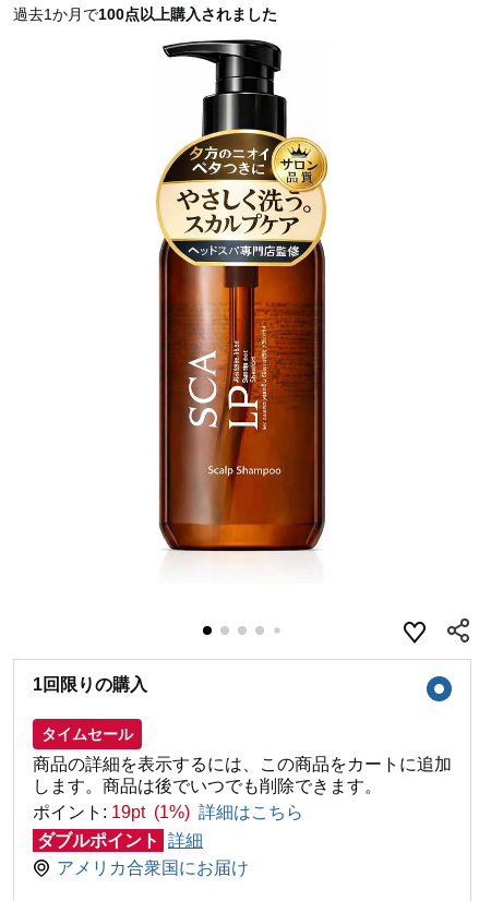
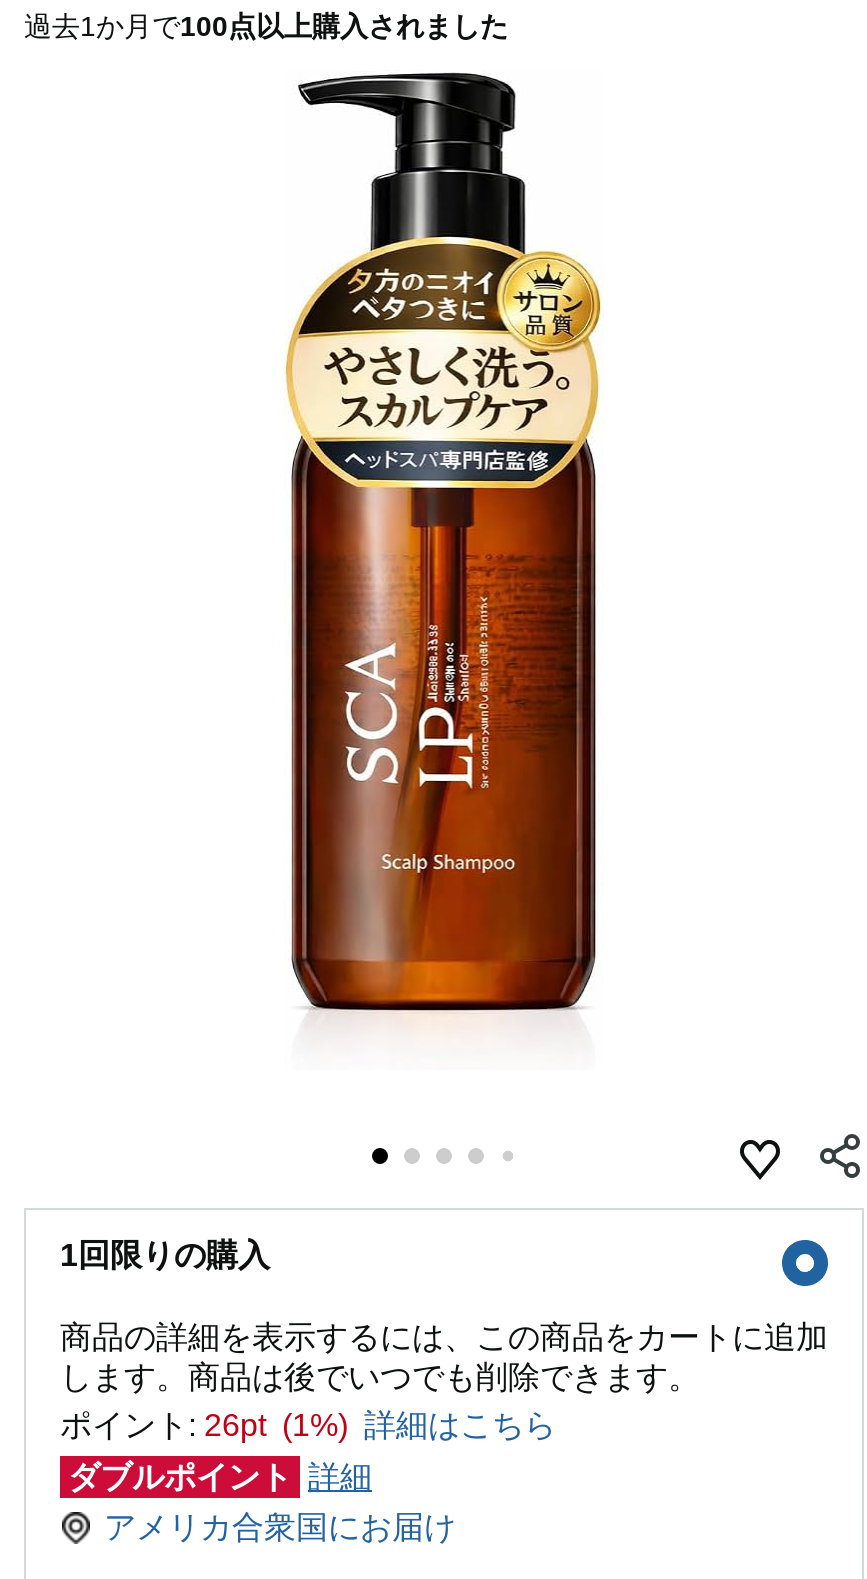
- タイムセール

- ポイント: 19pt (1%) 詳細はこちら
+ ポイント: 26pt (1%) 詳細はこちら
